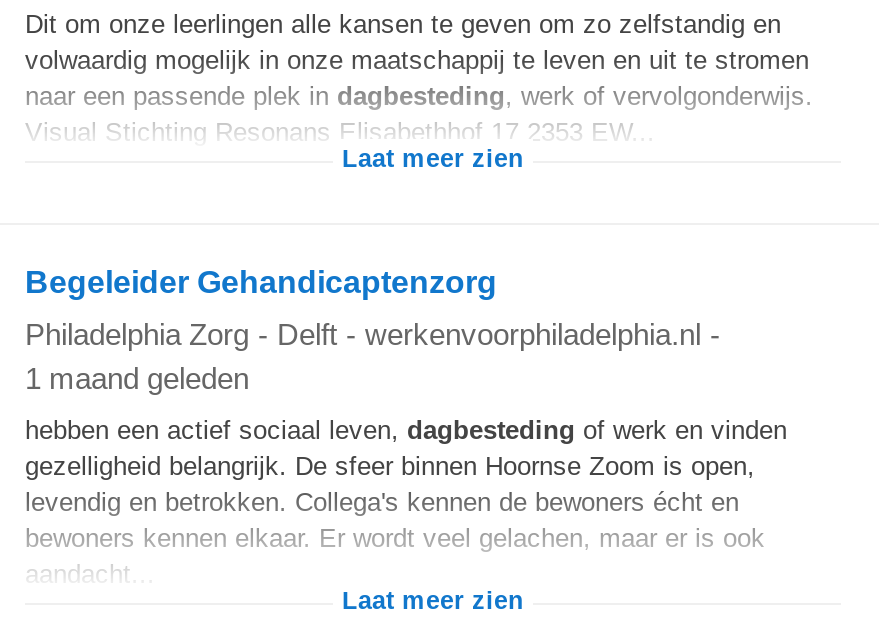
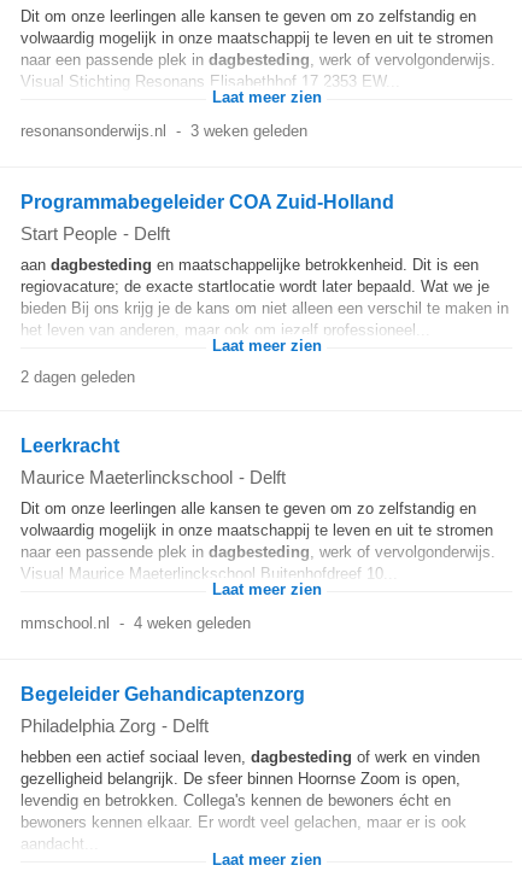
+ resonansonderwijs.nl - 3 weken geleden

+ Programmabegeleider COA Zuid-Holland
+ Start People - Delft
+ aan dagbesteding en maatschappelijke betrokkenheid. Dit is een
+ regiovacature; de exacte startlocatie wordt later bepaald. Wat we je
+ bieden Bij ons krijg je de kans om niet alleen een verschil te maken in
+ het leven van anderen, maar ook om jezelf professioneel...
+ Laat meer zien
+ 2 dagen geleden
+ Leerkracht
+ Maurice Maeterlinckschool - Delft
+ Dit om onze leerlingen alle kansen te geven om zo zelfstandig en
+ volwaardig mogelijk in onze maatschappij te leven en uit te stromen
+ naar een passende plek in dagbesteding, werk of vervolgonderwijs.
+ Visual Maurice Maeterlinckschool Buitenhofdreef 10...
+ Laat meer zien
+ mmschool.nl - 4 weken geleden

moved down: Begeleider Gehandicaptenzorg

- Philadelphia Zorg - Delft - werkenvoorphiladelphia.nl -
- 1 maand geleden
+ Philadelphia Zorg - Delft
